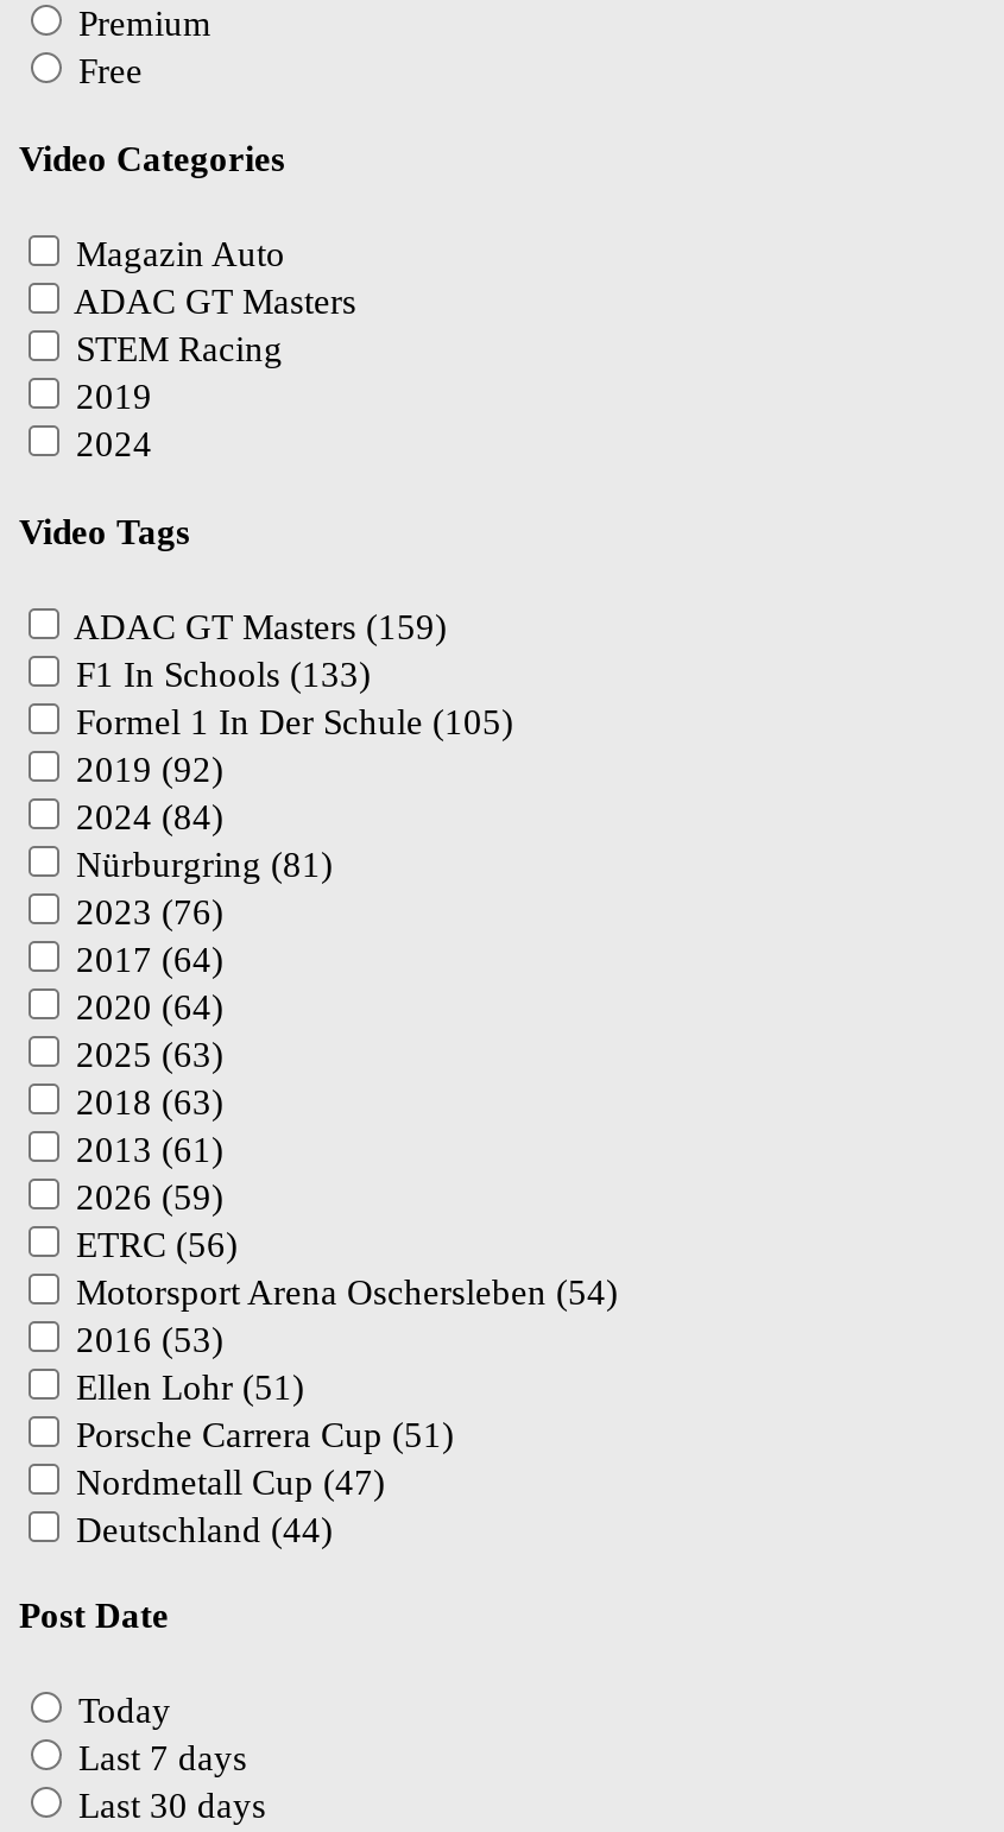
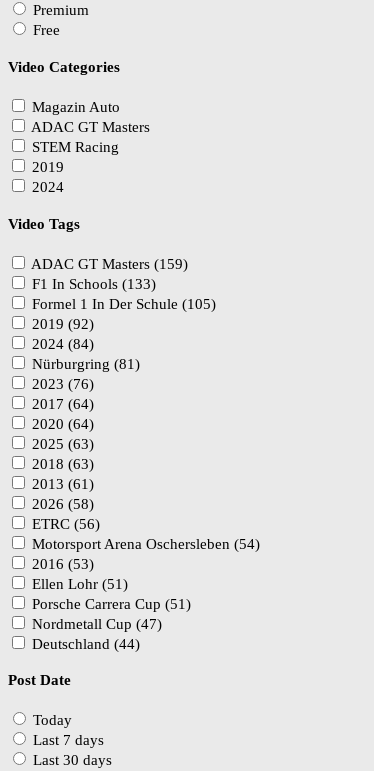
- 2026 (59)
+ 2026 (58)
